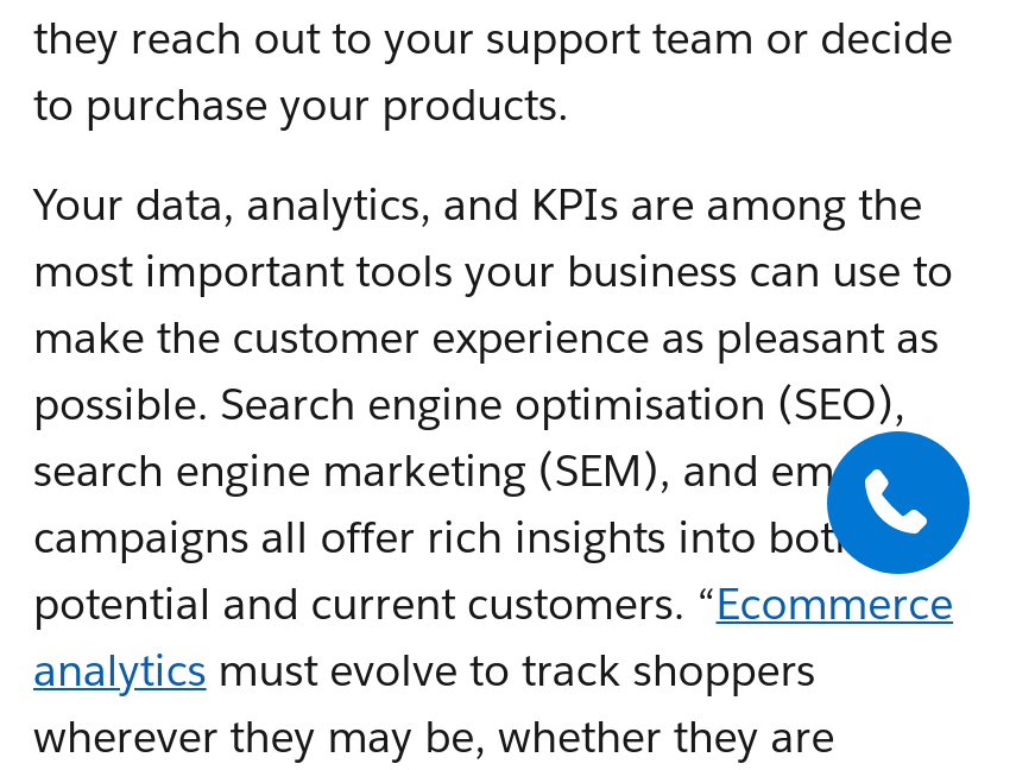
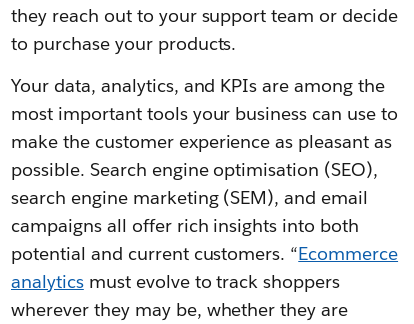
- [image]
